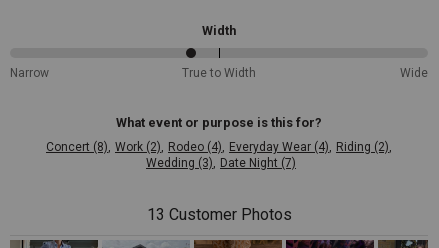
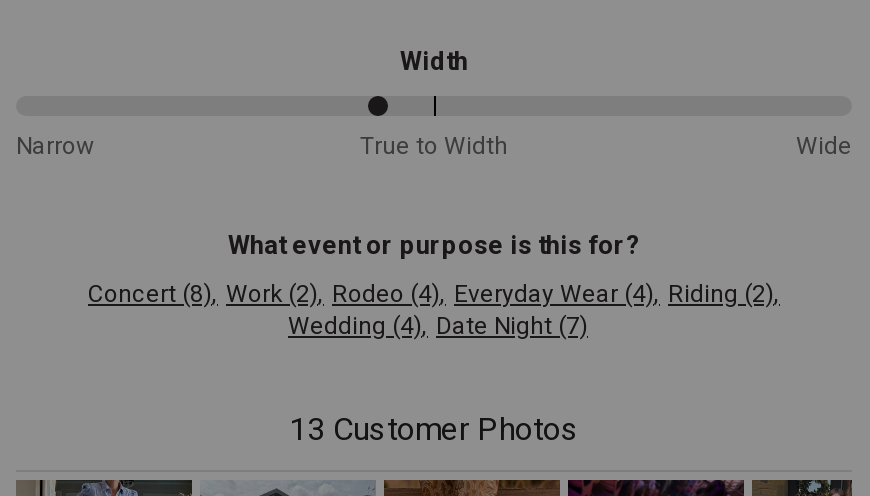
- Wedding (3) Date Night (7)
+ Wedding (4) Date Night (7)
